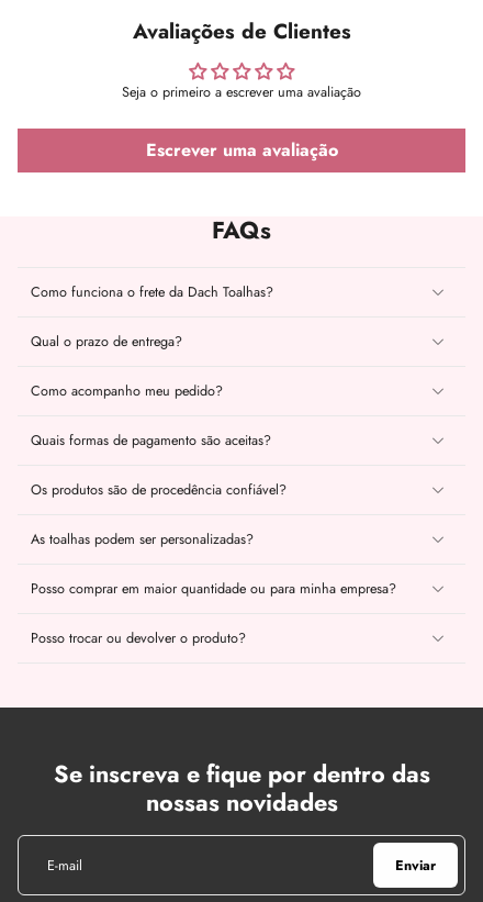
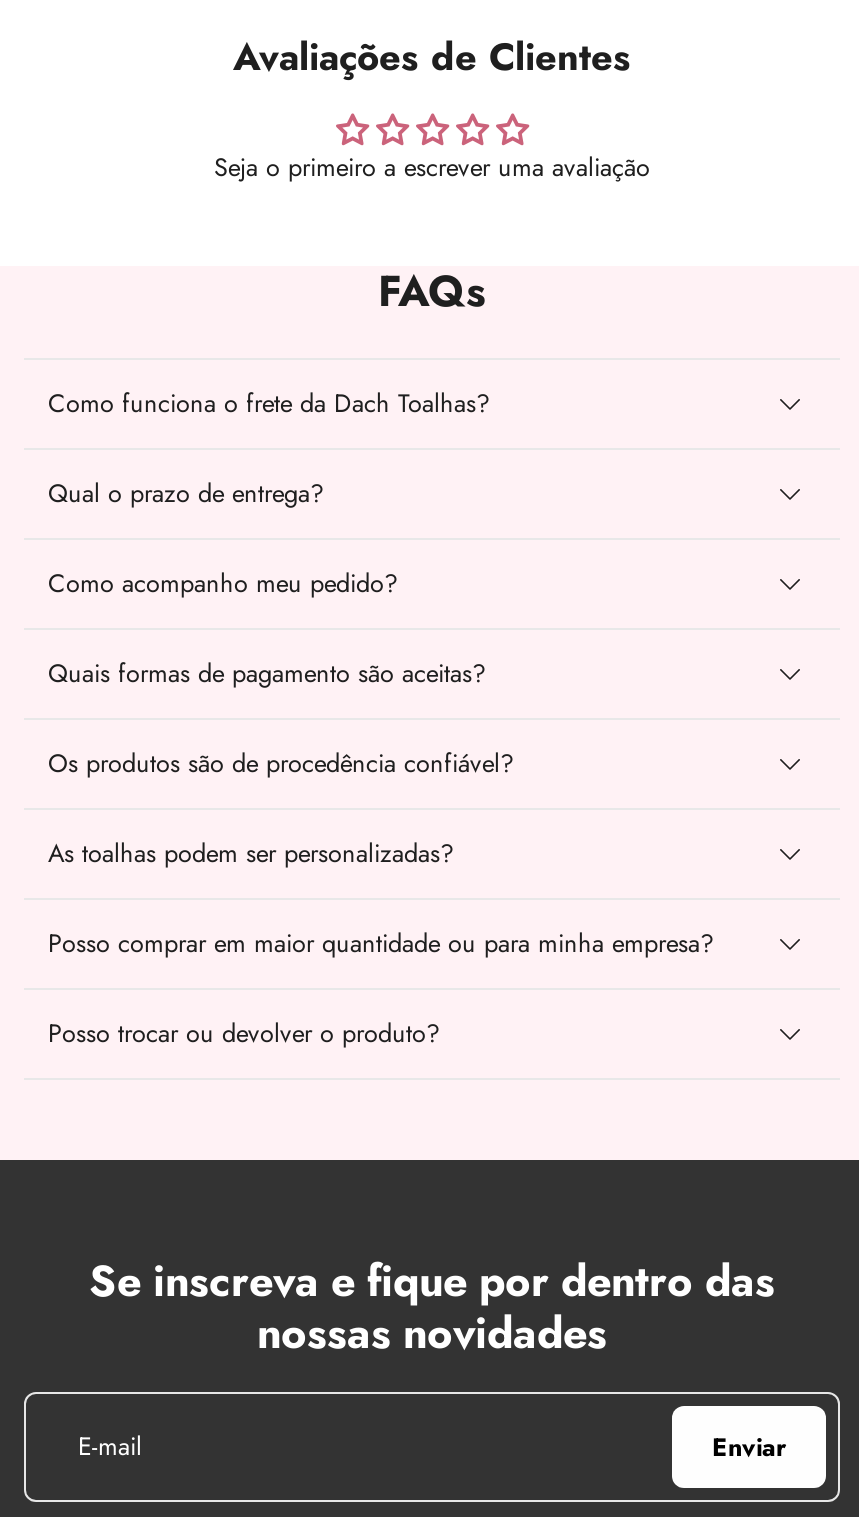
- Escrever uma avaliação
